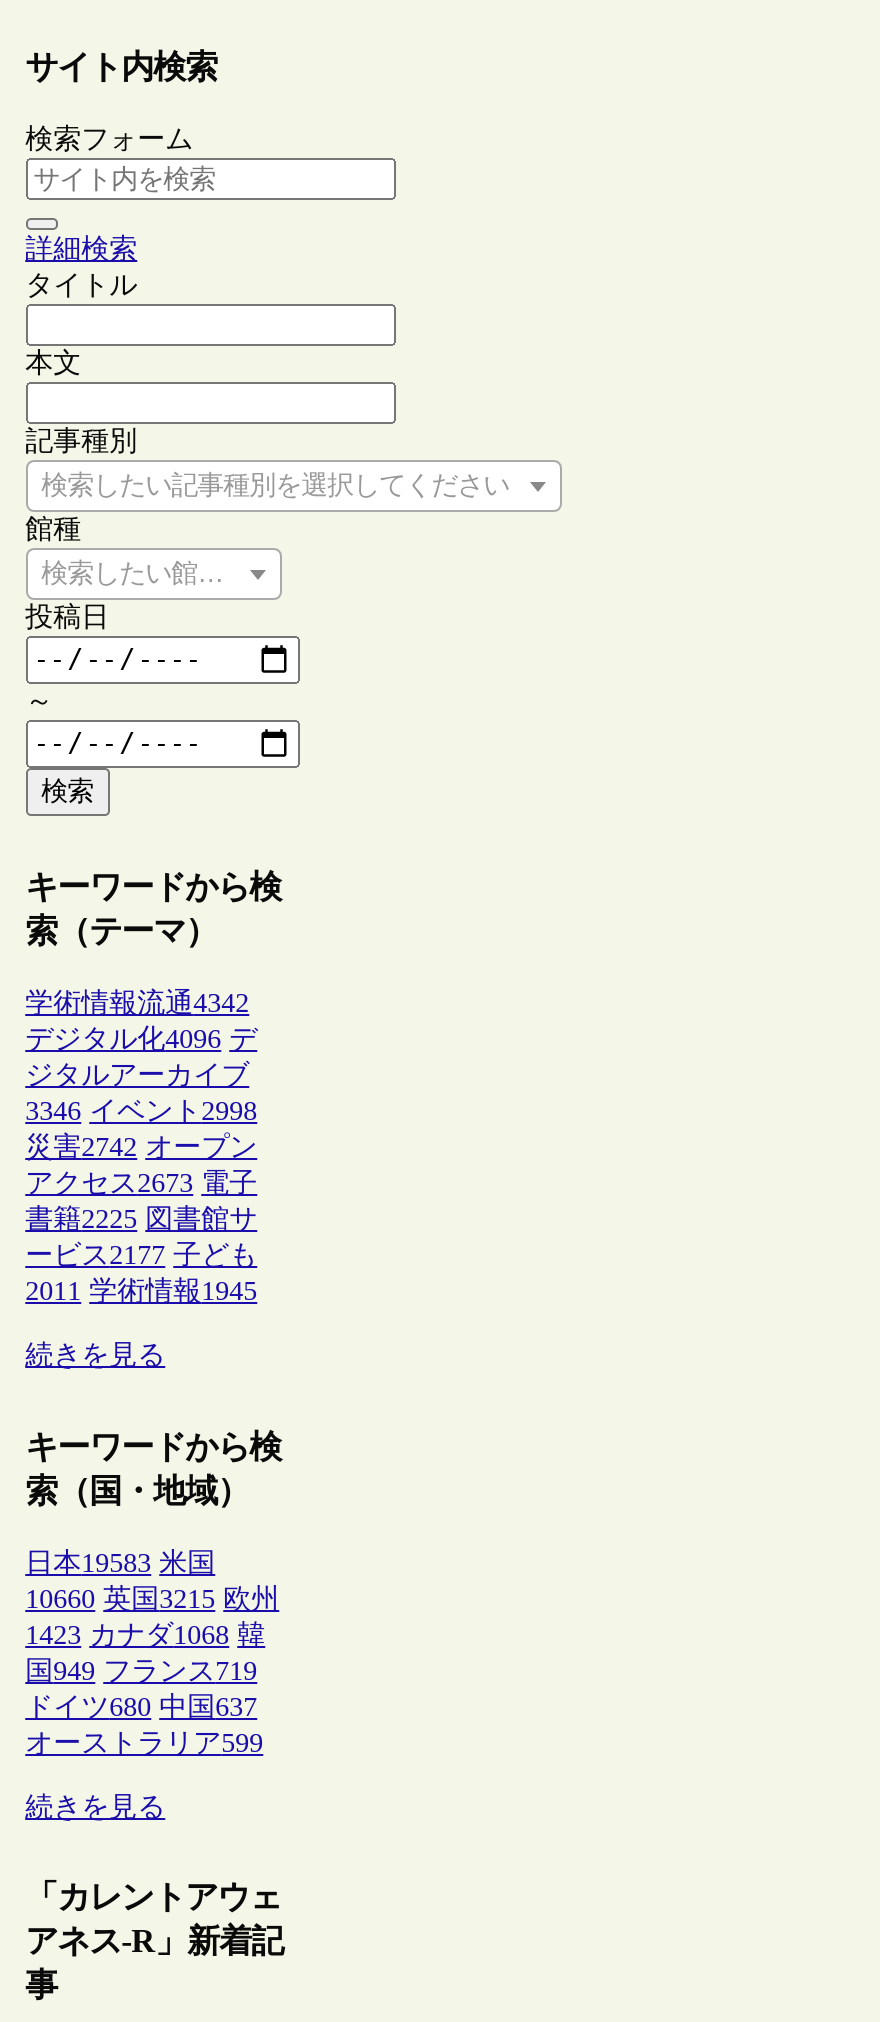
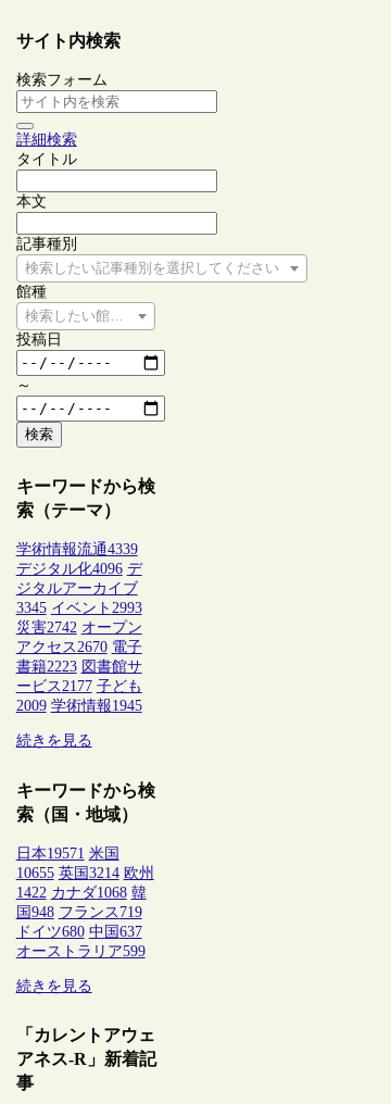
- 学術情報流通4342
+ 学術情報流通4339

- 3346 イベント2998
+ 3345 イベント2993

- アクセス2673 電子
+ アクセス2670 電子

- 書籍2225 図書館サ
+ 書籍2223 図書館サ

- 2011 学術情報1945
+ 2009 学術情報1945

- 日本19583 米国
+ 日本19571 米国

- 10660 英国3215 欧州
+ 10655 英国3214 欧州

- 1423 カナダ1068 韓
+ 1422 カナダ1068 韓

- 国949 フランス719
+ 国948 フランス719
